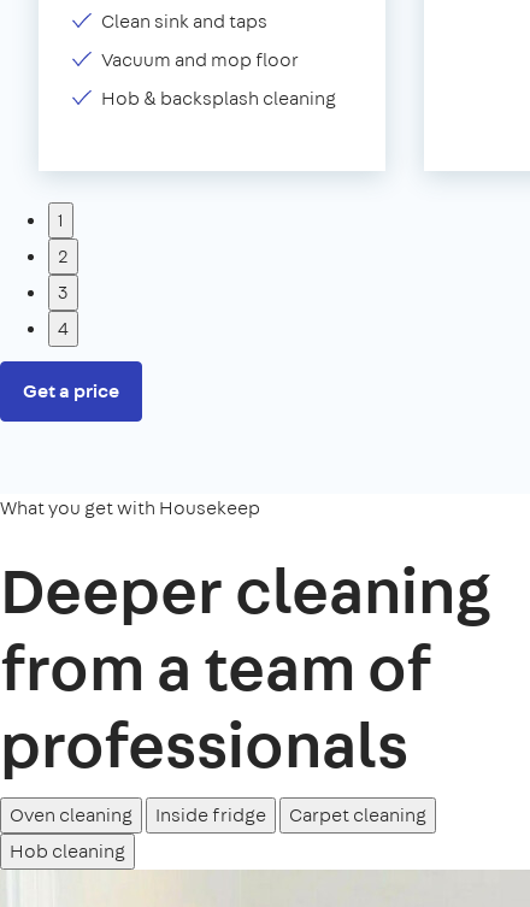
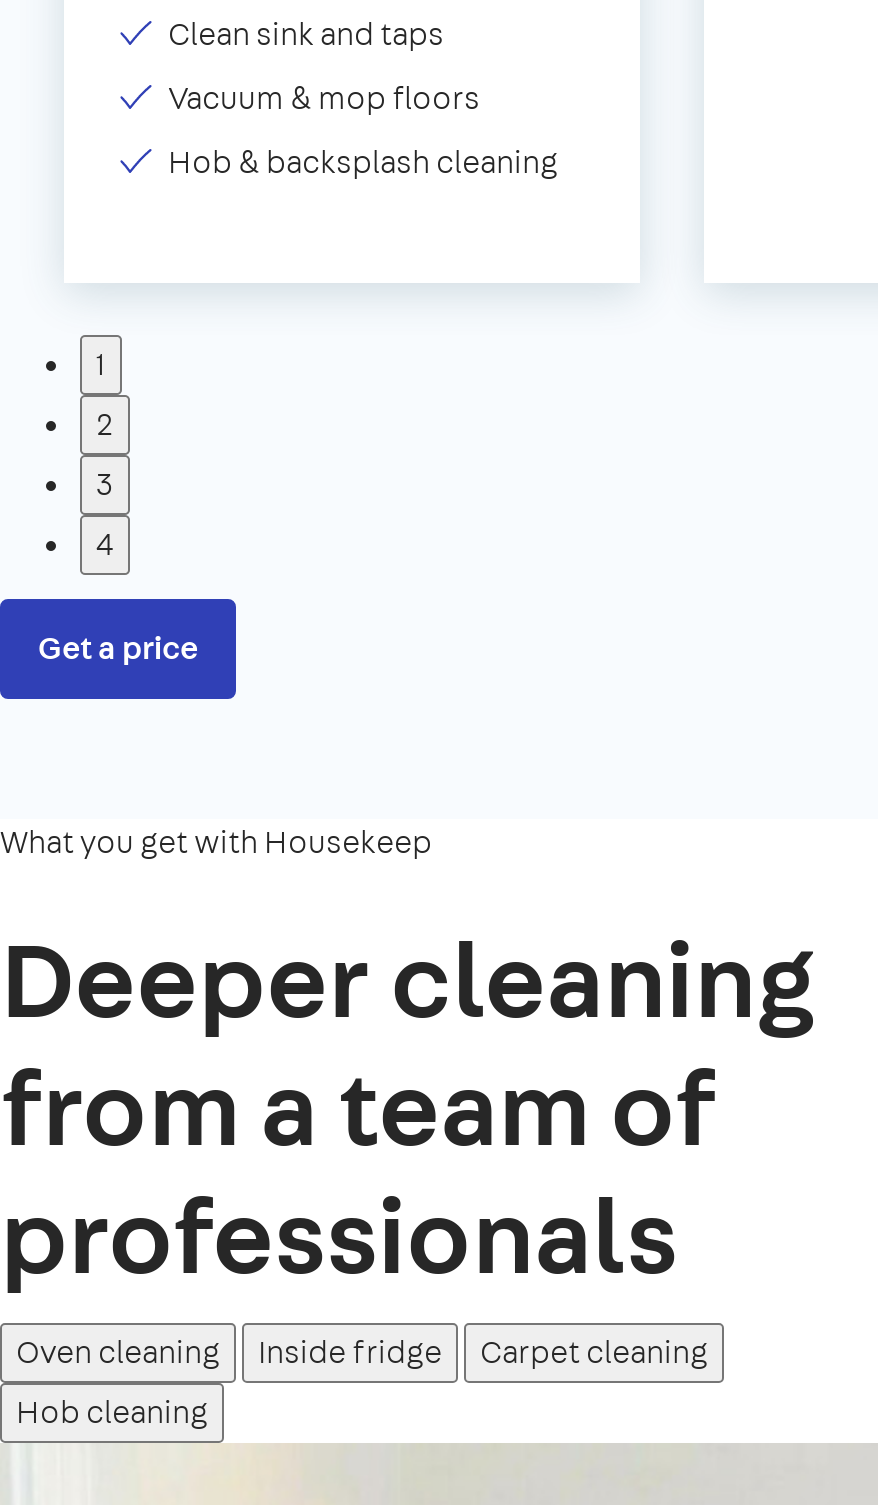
- Vacuum and mop floor
+ Vacuum & mop floors
